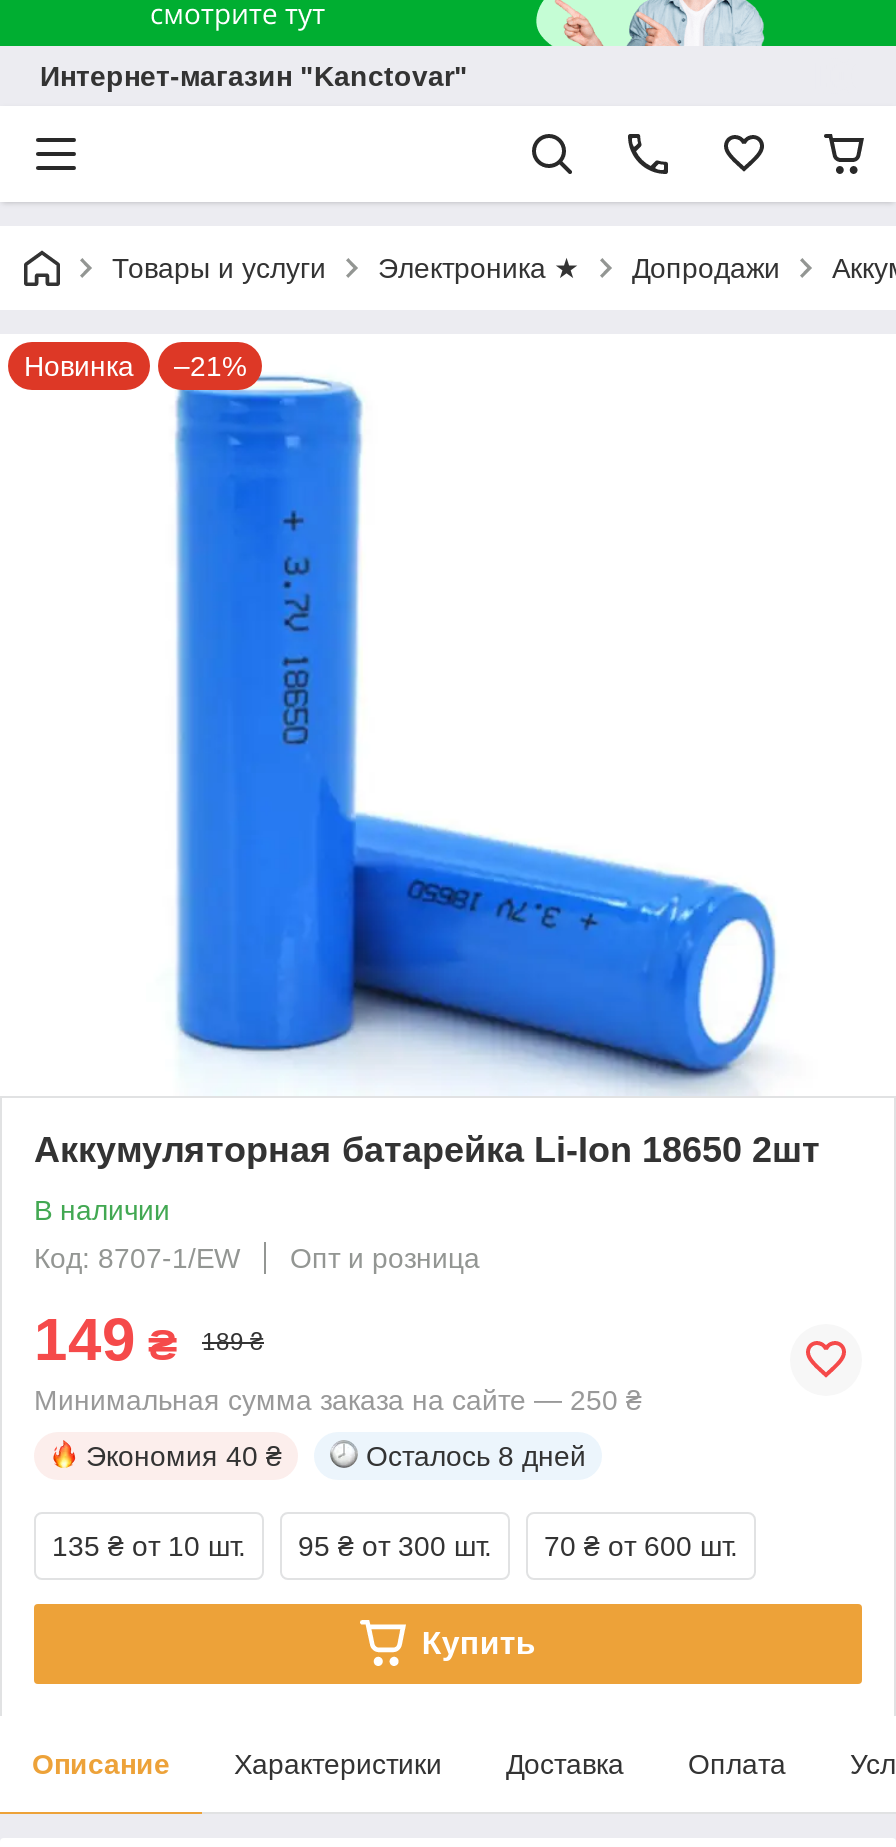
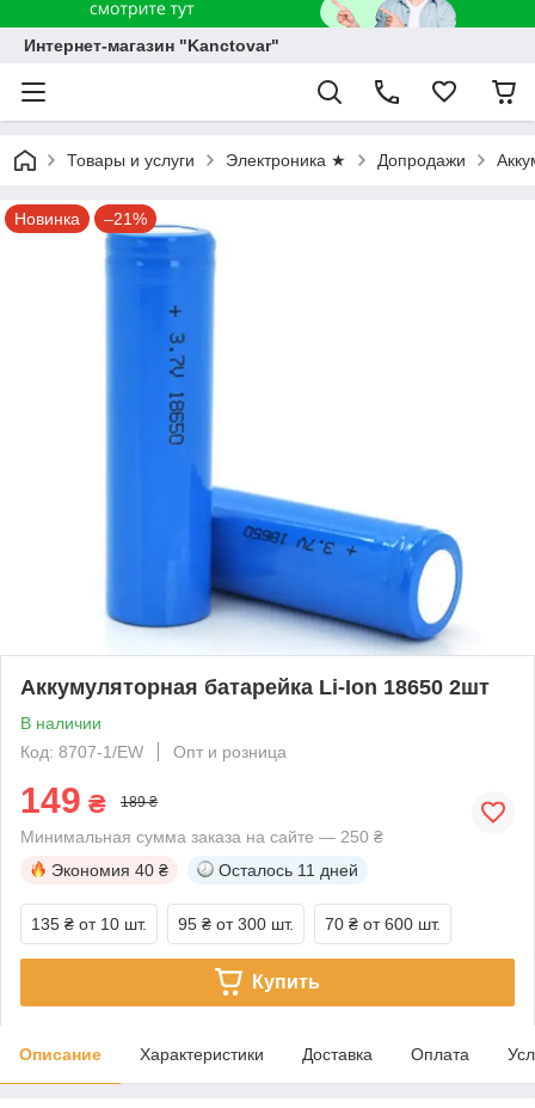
- Осталось 8 дней
+ Осталось 11 дней
